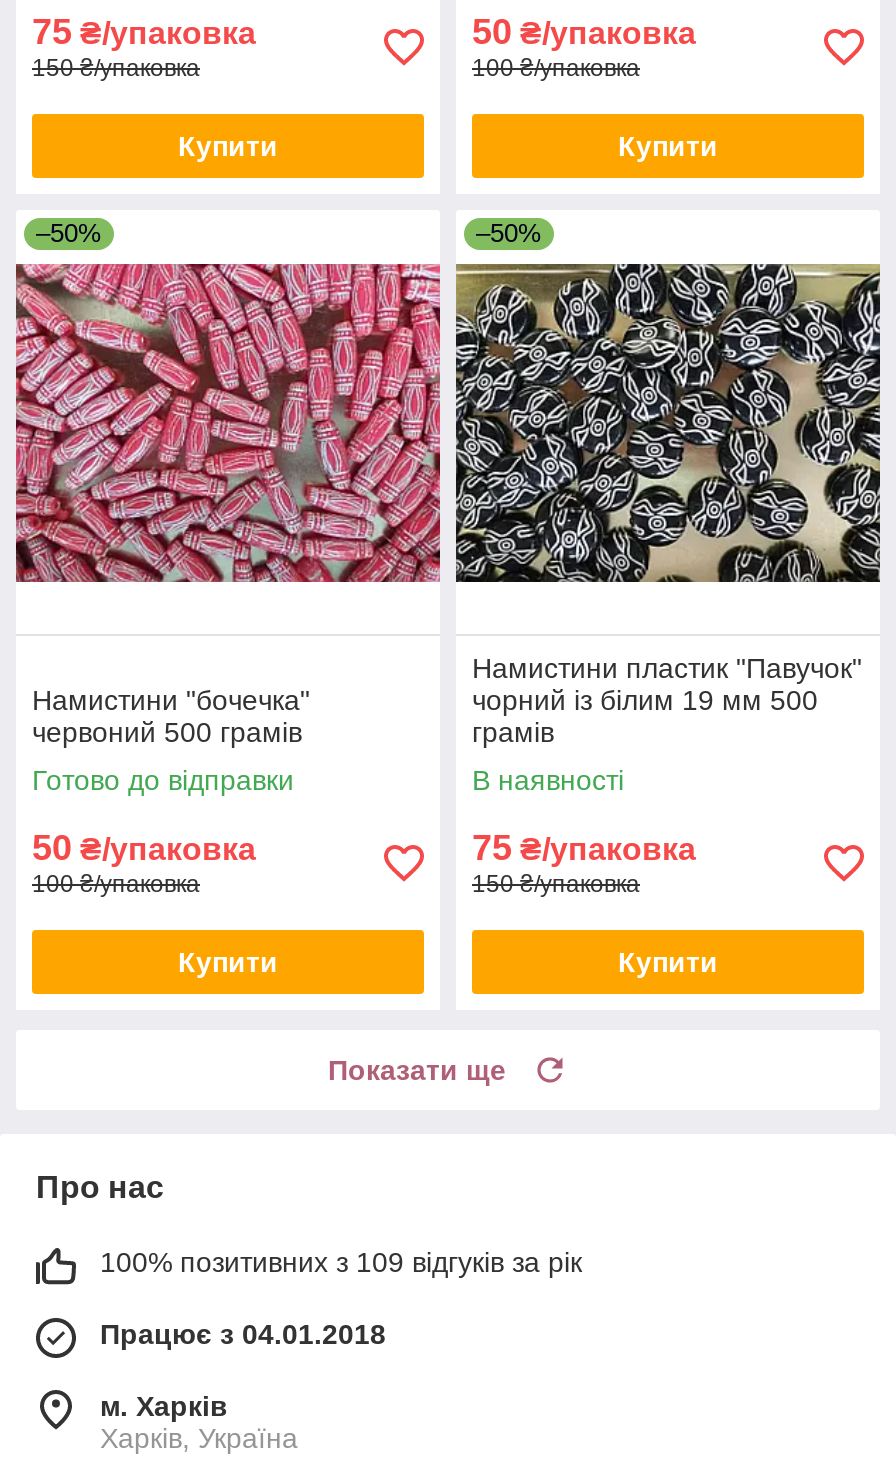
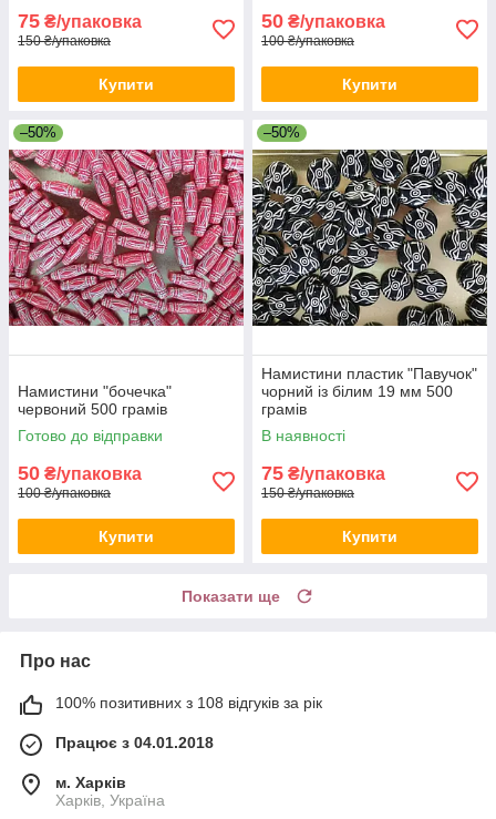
- 100% позитивних з 109 відгуків за рік
+ 100% позитивних з 108 відгуків за рік
